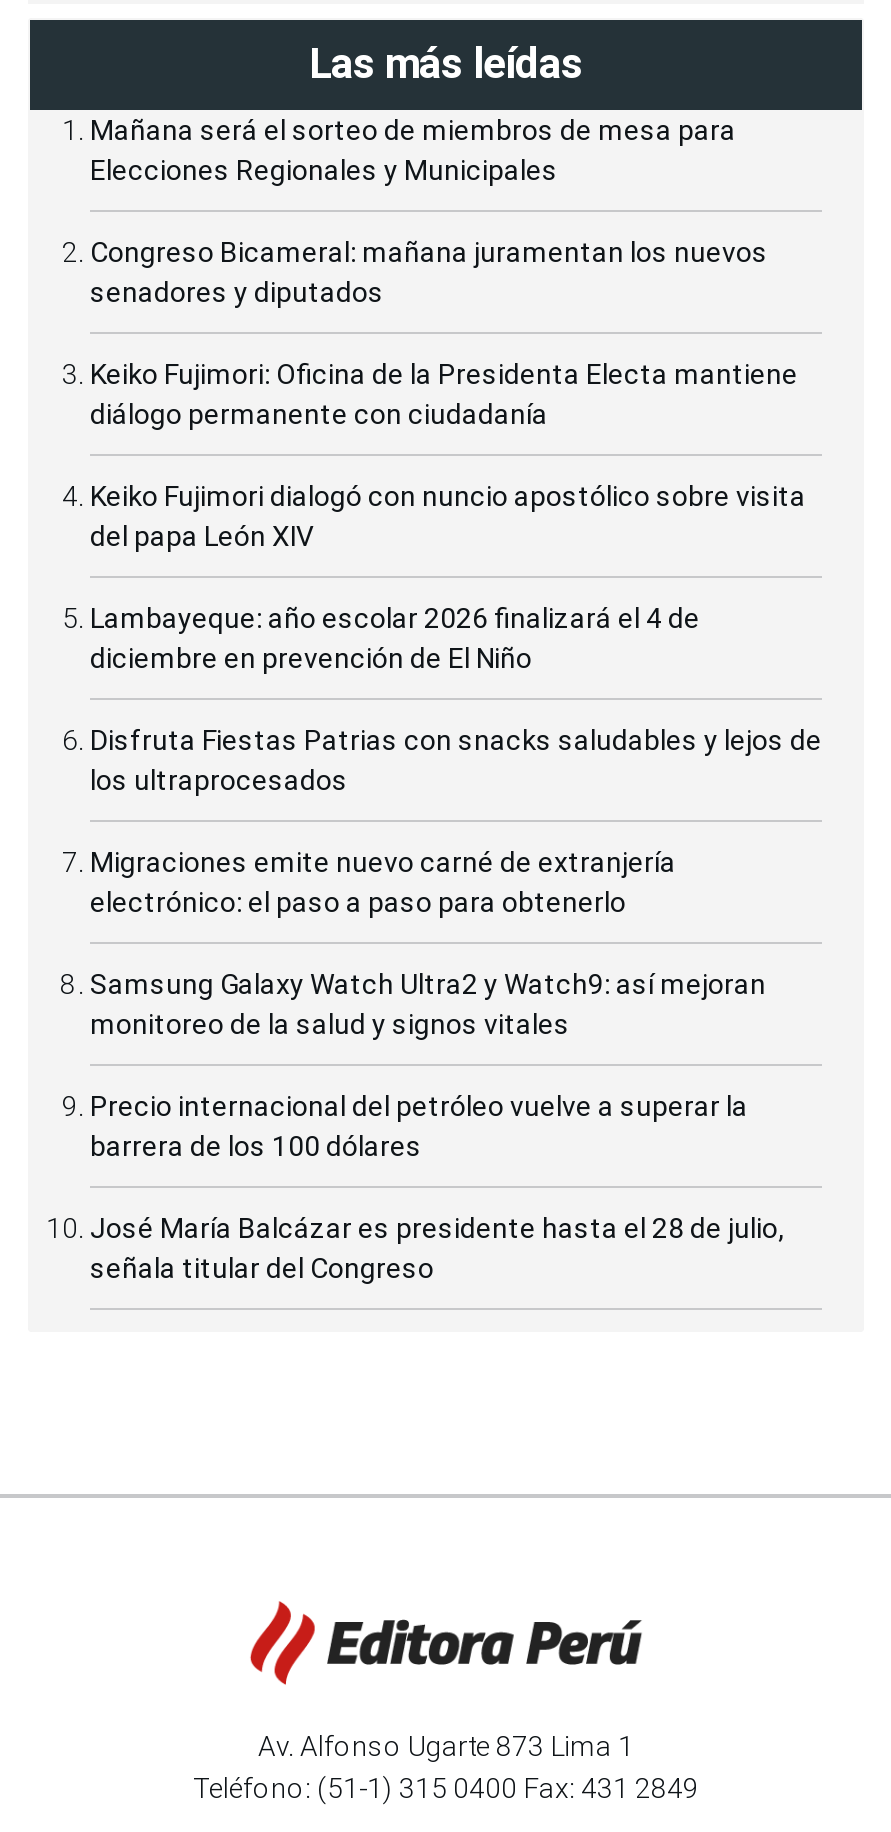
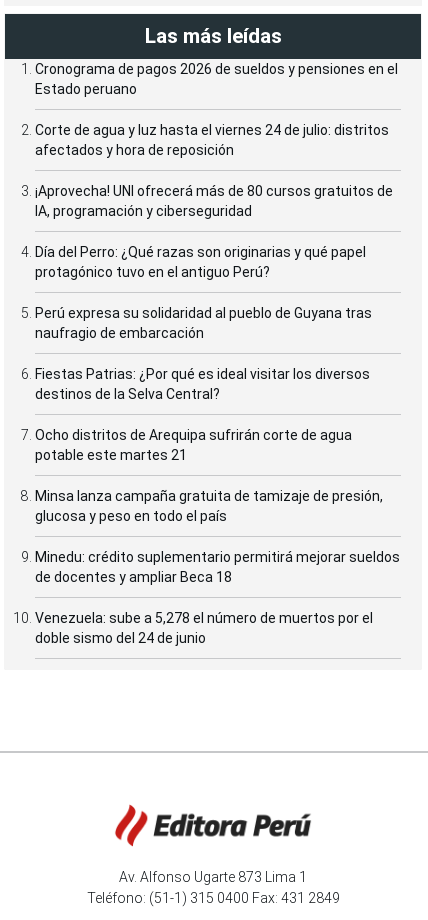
- Mañana será el sorteo de miembros de mesa para
- Elecciones Regionales y Municipales
+ Cronograma de pagos 2026 de sueldos y pensiones en el
+ Estado peruano

- Congreso Bicameral: mañana juramentan los nuevos
- senadores y diputados
+ Corte de agua y luz hasta el viernes 24 de julio: distritos
+ afectados y hora de reposición

- Keiko Fujimori: Oficina de la Presidenta Electa mantiene
- diálogo permanente con ciudadanía
+ ¡Aprovecha! UNI ofrecerá más de 80 cursos gratuitos de
+ IA, programación y ciberseguridad

- Keiko Fujimori dialogó con nuncio apostólico sobre visita
- del papa León XIV
+ Día del Perro: ¿Qué razas son originarias y qué papel
+ protagónico tuvo en el antiguo Perú?

- Lambayeque: año escolar 2026 finalizará el 4 de
- diciembre en prevención de El Niño
+ Perú expresa su solidaridad al pueblo de Guyana tras
+ naufragio de embarcación

- Disfruta Fiestas Patrias con snacks saludables y lejos de
- los ultraprocesados
+ Fiestas Patrias: ¿Por qué es ideal visitar los diversos
+ destinos de la Selva Central?

- Migraciones emite nuevo carné de extranjería
- electrónico: el paso a paso para obtenerlo
+ Ocho distritos de Arequipa sufrirán corte de agua
+ potable este martes 21

- Samsung Galaxy Watch Ultra2 y Watch9: así mejoran
- monitoreo de la salud y signos vitales
+ Minsa lanza campaña gratuita de tamizaje de presión,
+ glucosa y peso en todo el país

- Precio internacional del petróleo vuelve a superar la
- barrera de los 100 dólares
+ Minedu: crédito suplementario permitirá mejorar sueldos
+ de docentes y ampliar Beca 18

- José María Balcázar es presidente hasta el 28 de julio,
- señala titular del Congreso
+ Venezuela: sube a 5,278 el número de muertos por el
+ doble sismo del 24 de junio
